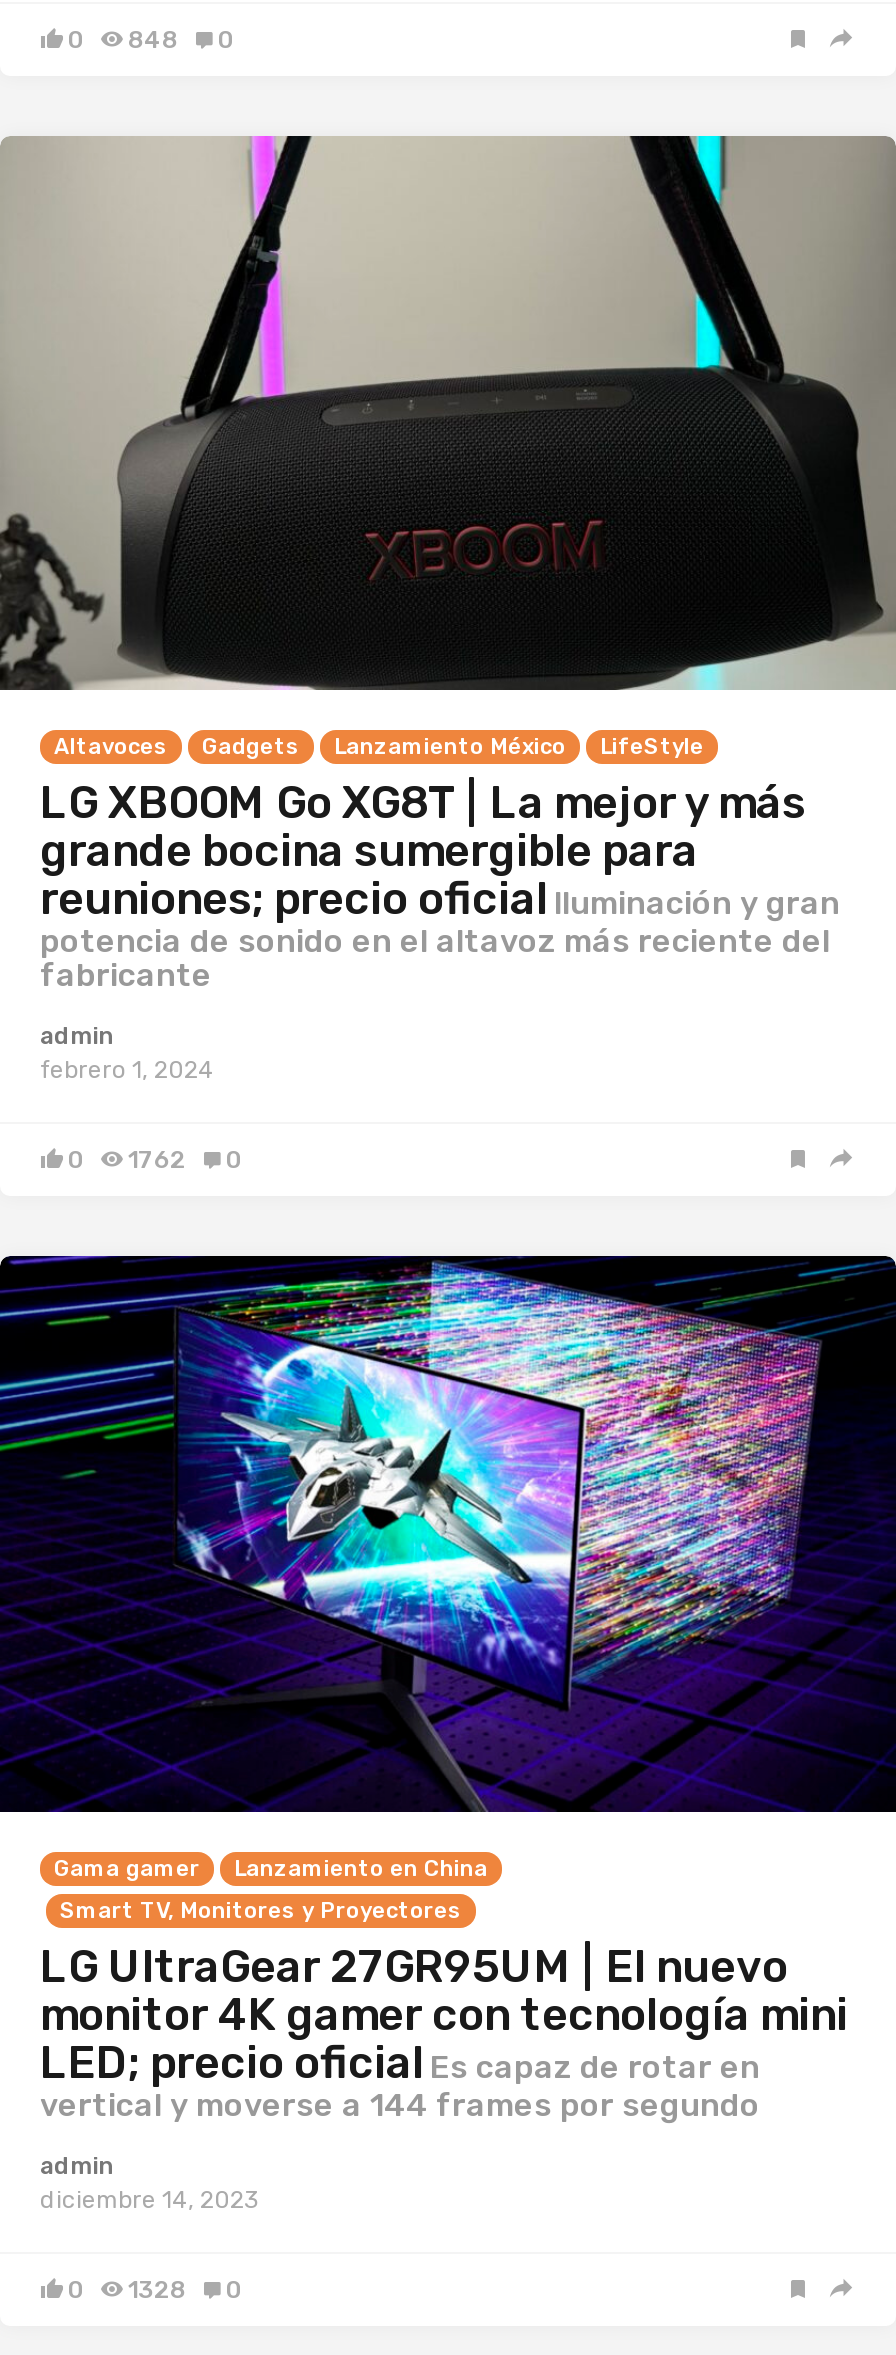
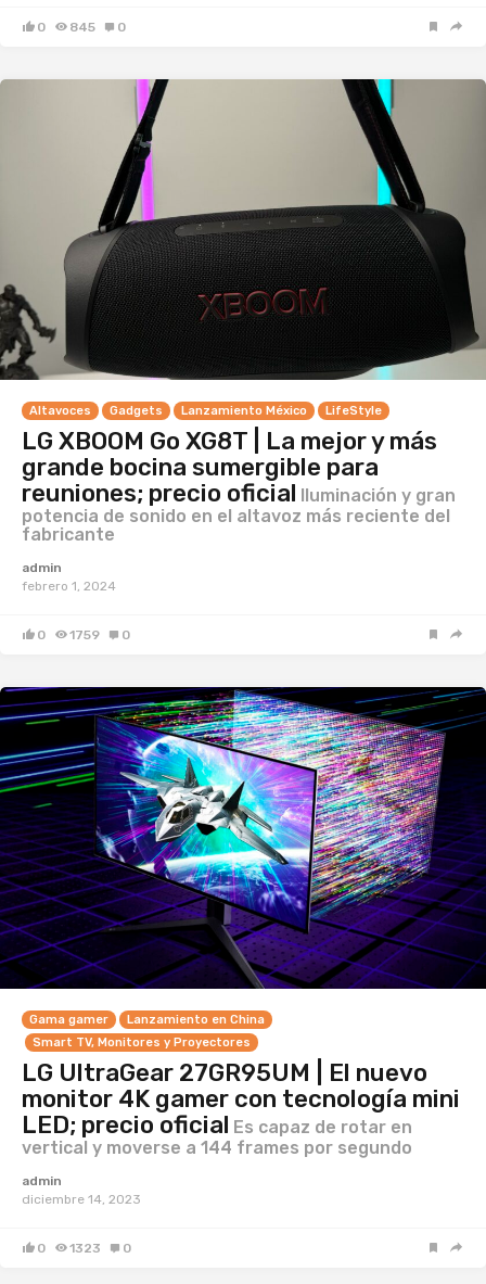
- 0 848 0
+ 0 845 0

- 0 1762 0
+ 0 1759 0

- 0 1328 0
+ 0 1323 0
